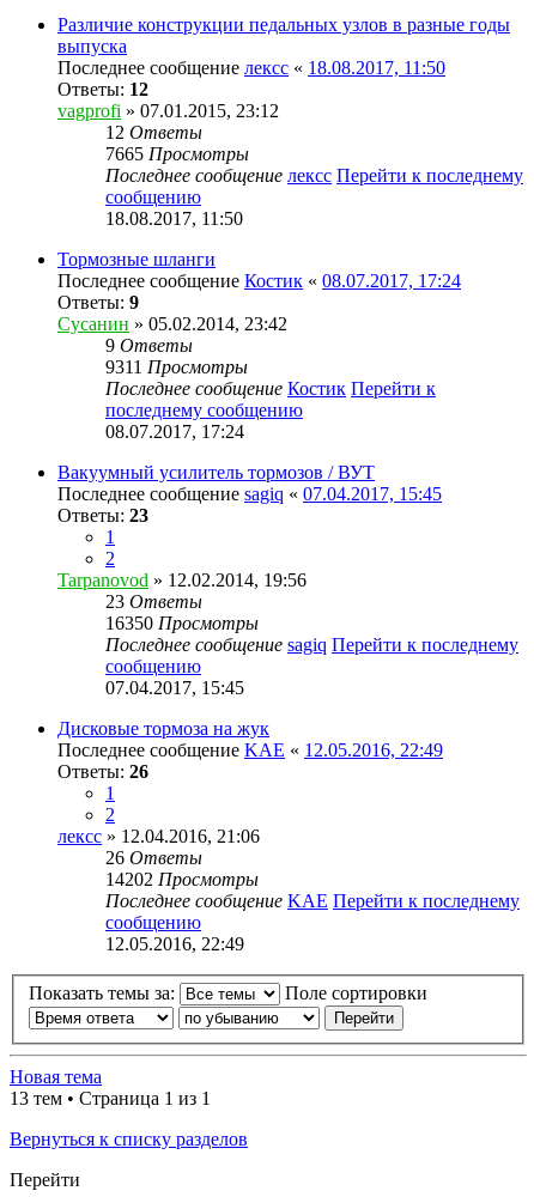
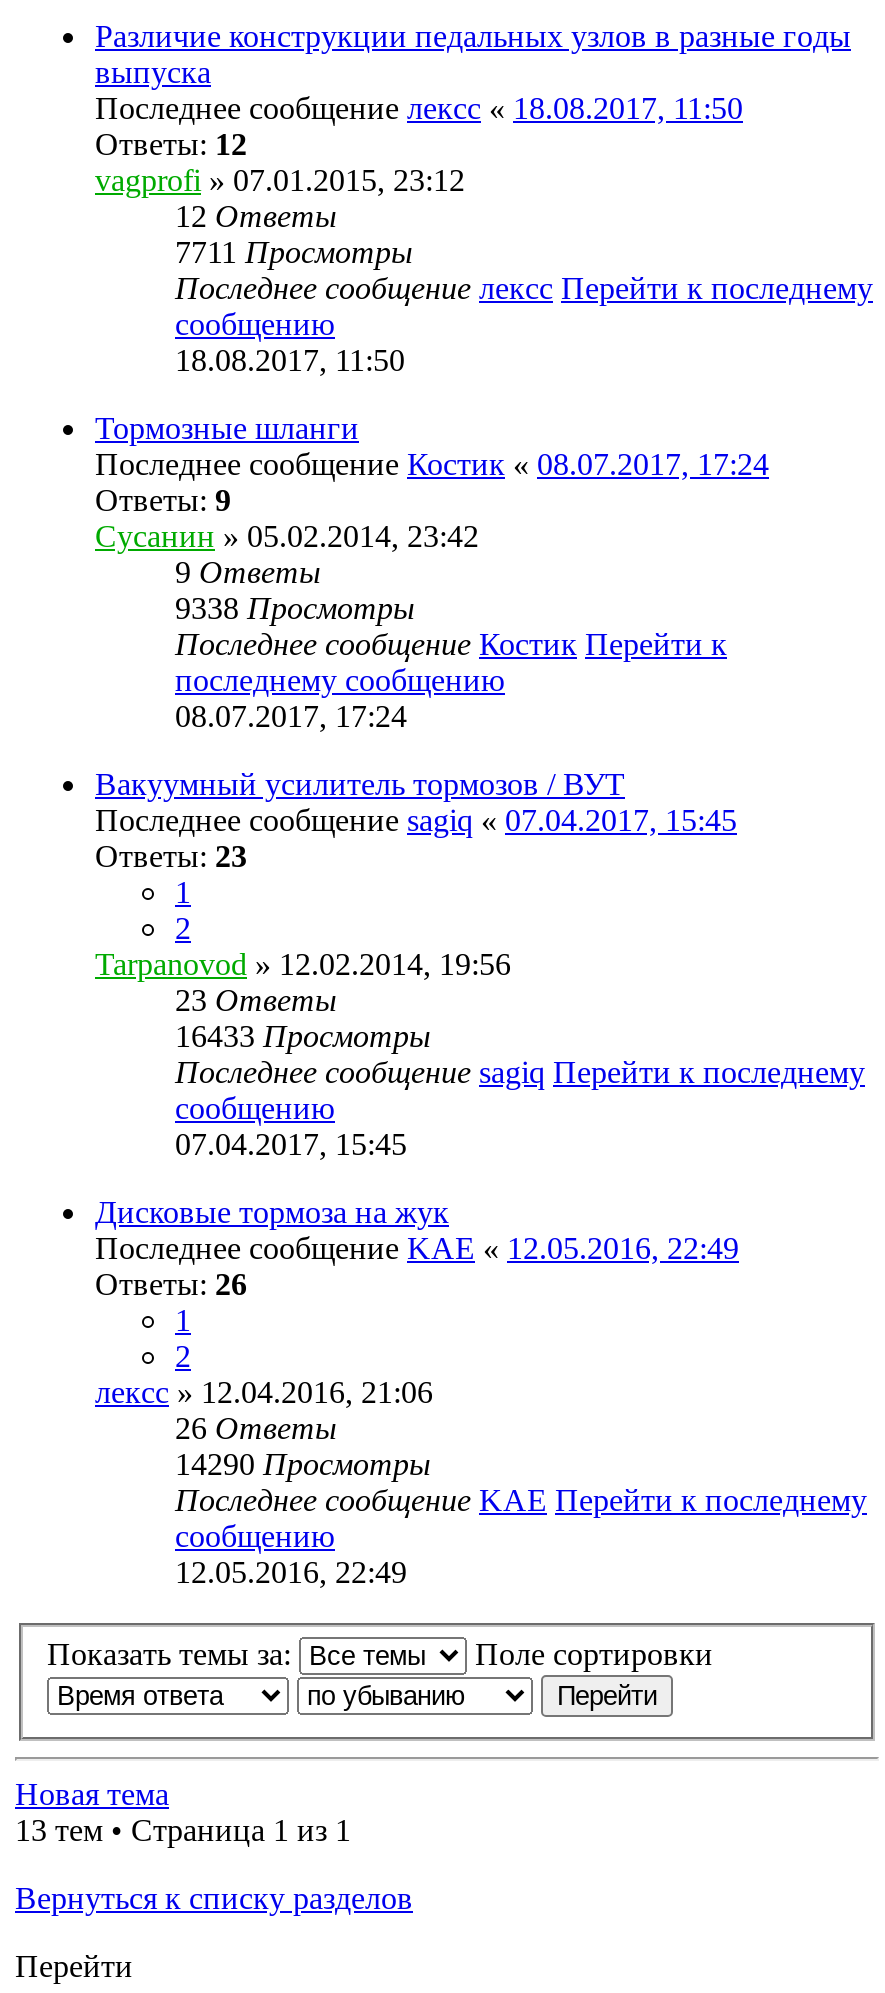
- 7665 Просмотры
+ 7711 Просмотры

- 9311 Просмотры
+ 9338 Просмотры

- 16350 Просмотры
+ 16433 Просмотры

- 14202 Просмотры
+ 14290 Просмотры
